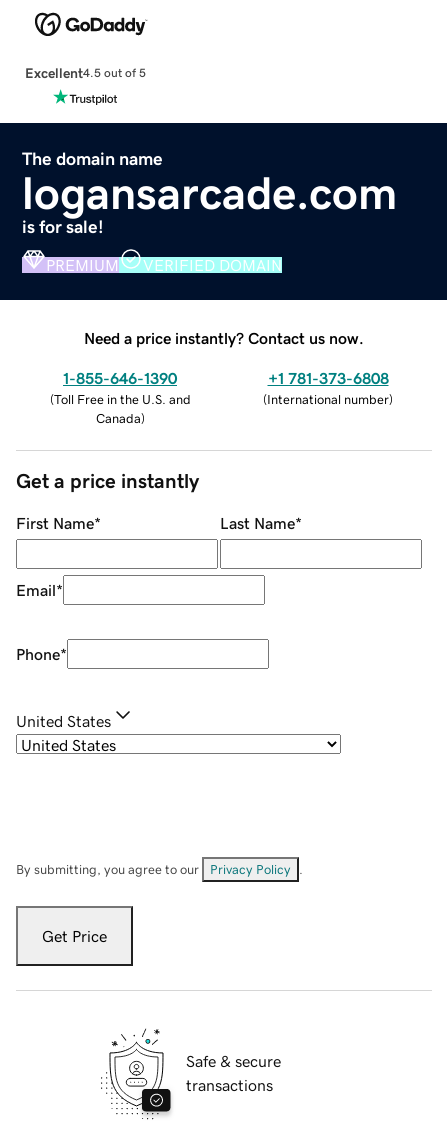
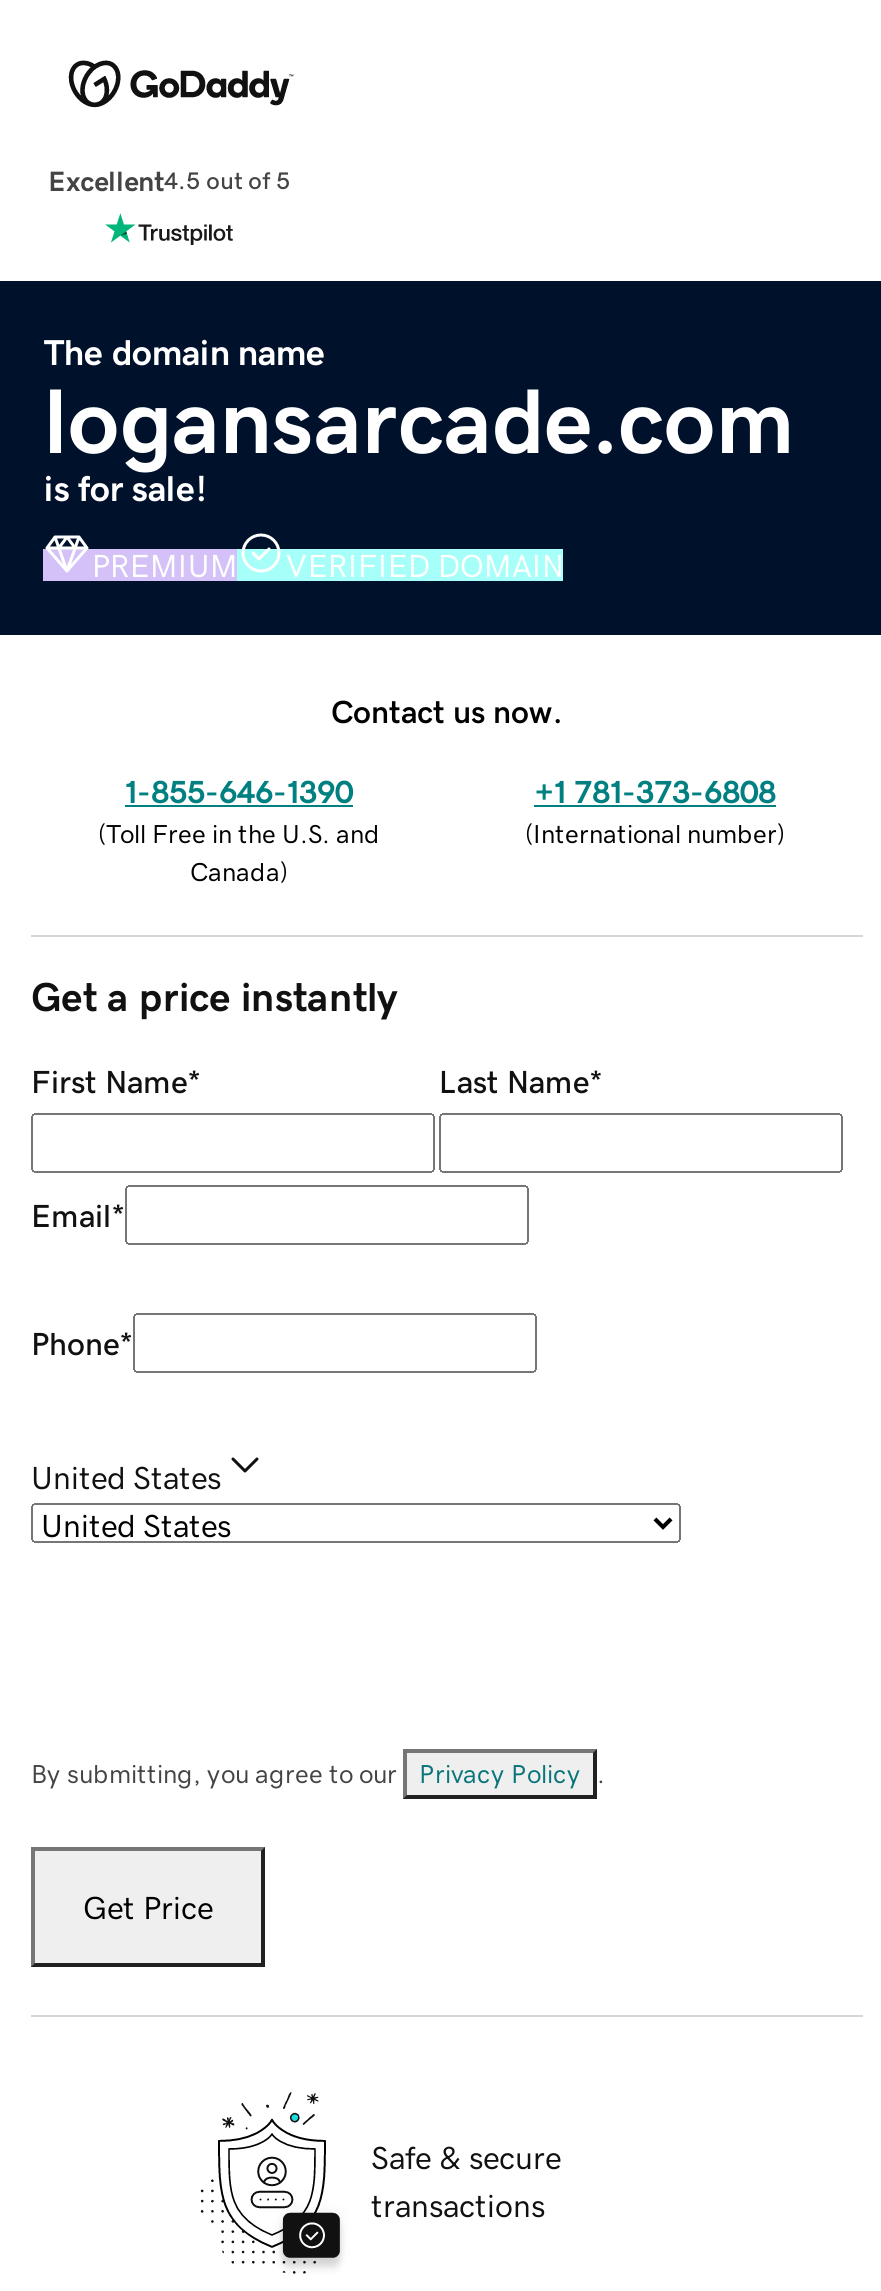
- Need a price instantly? Contact us now.
+ Contact us now.
